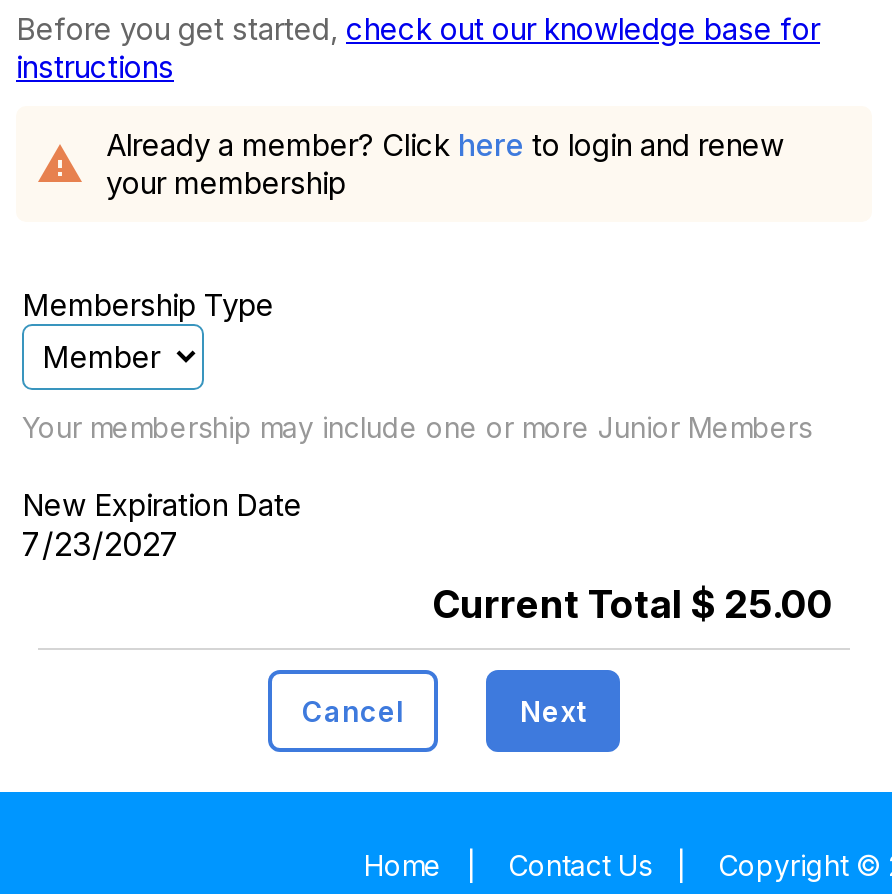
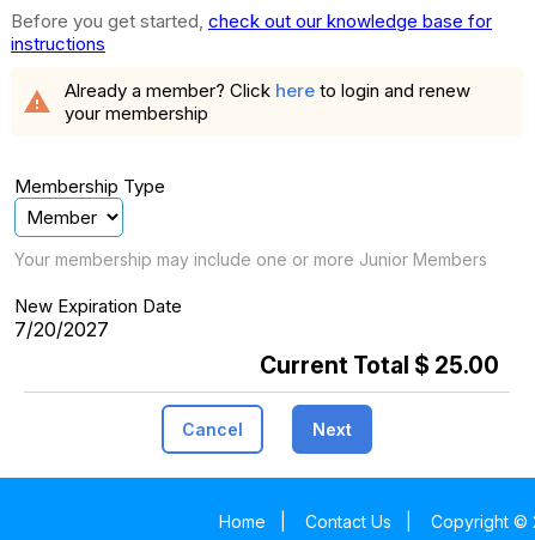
- 7/23/2027
+ 7/20/2027
